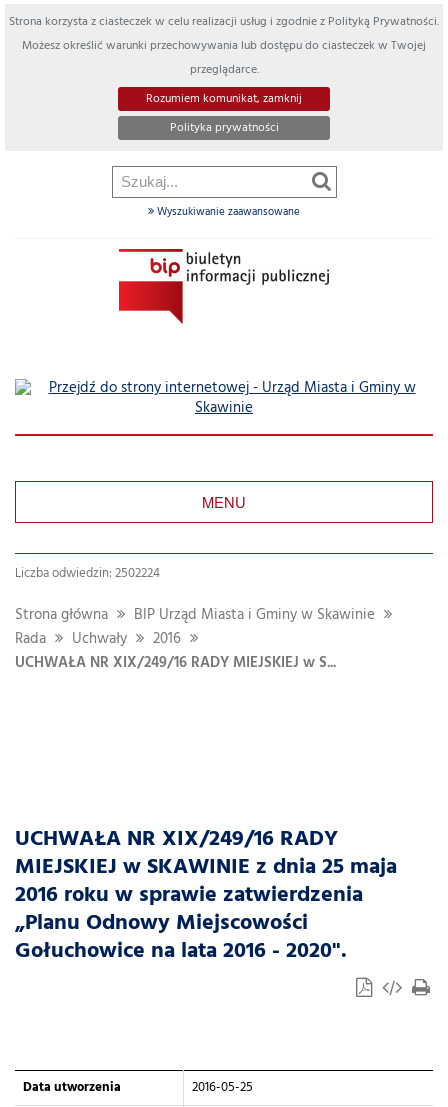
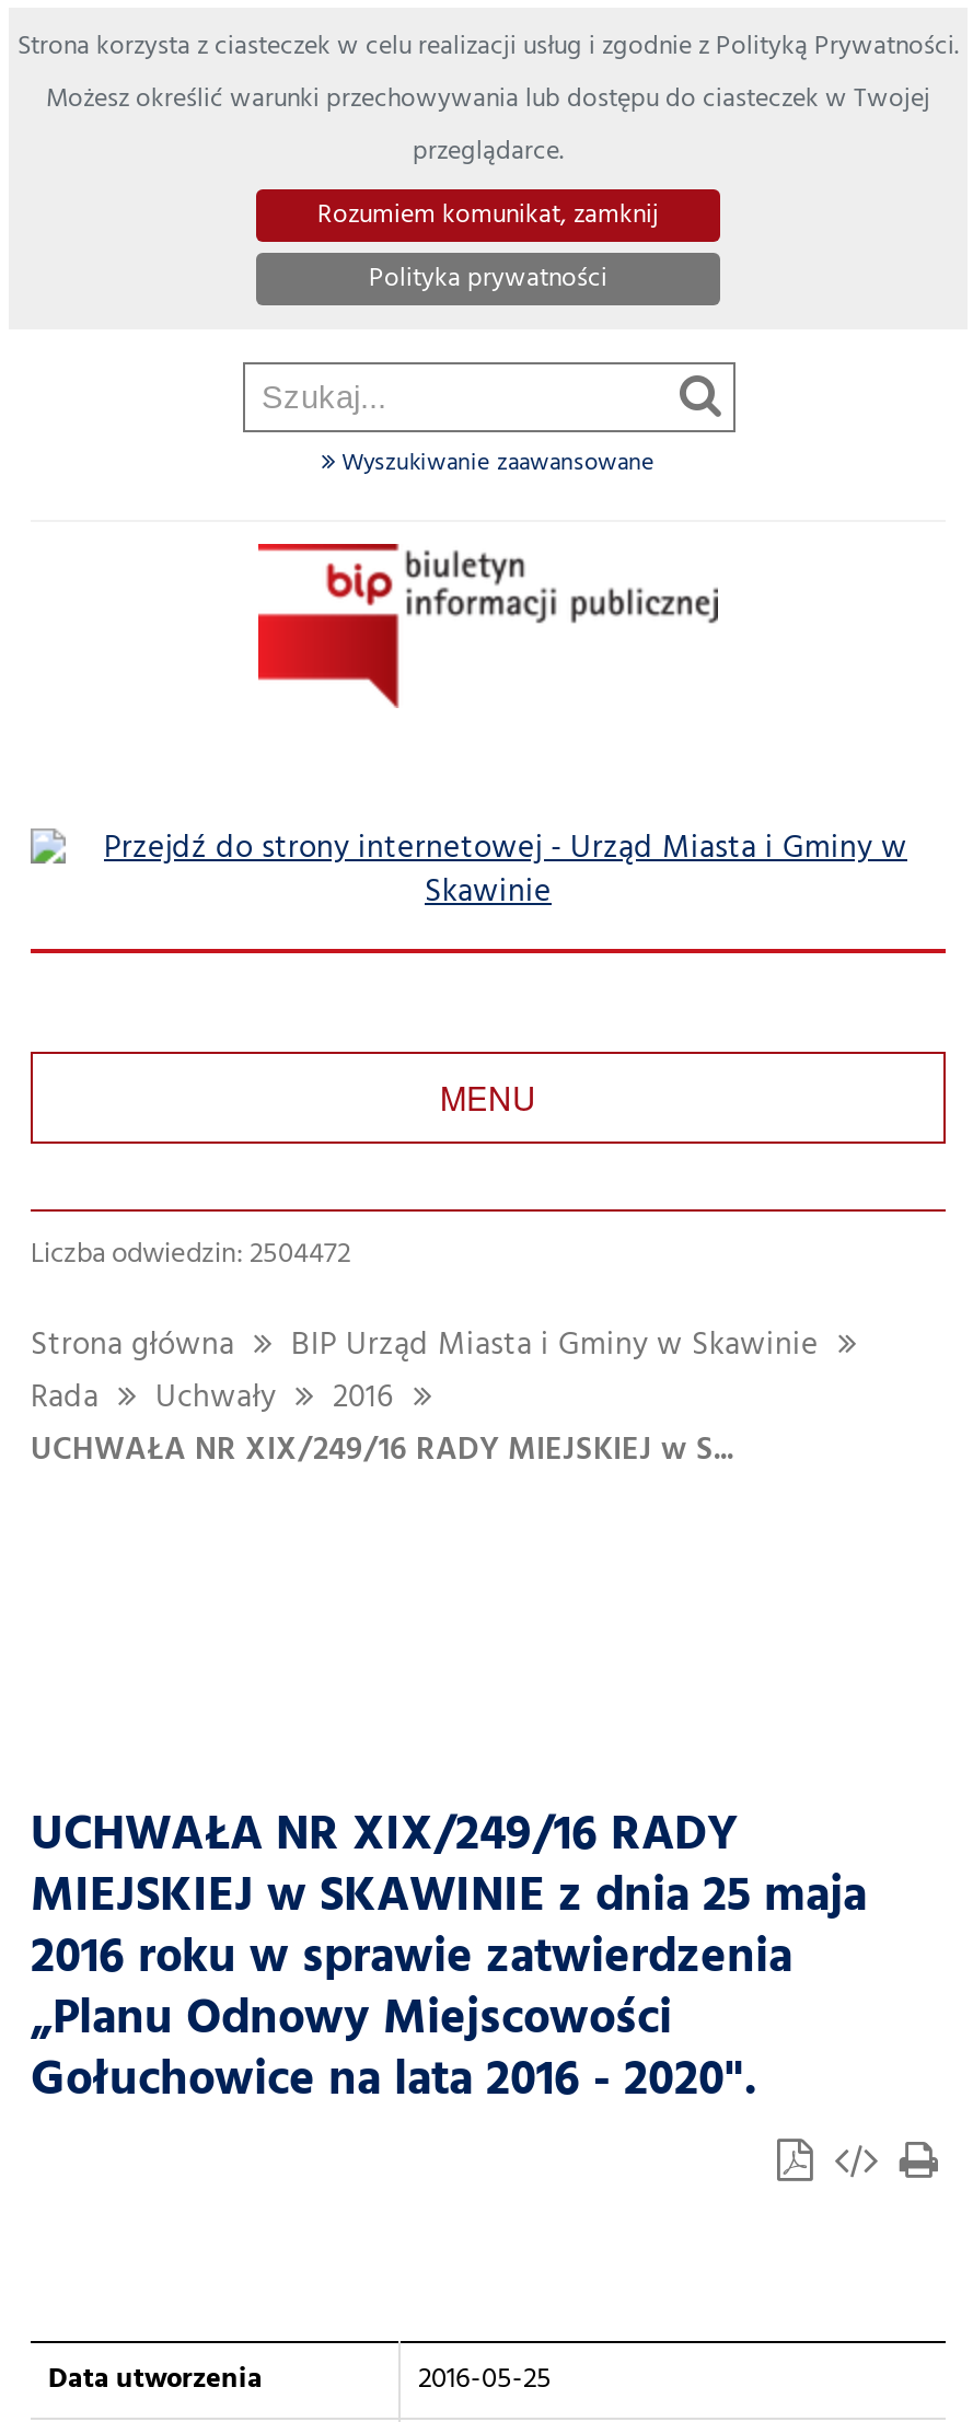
- Liczba odwiedzin: 2502224
+ Liczba odwiedzin: 2504472
